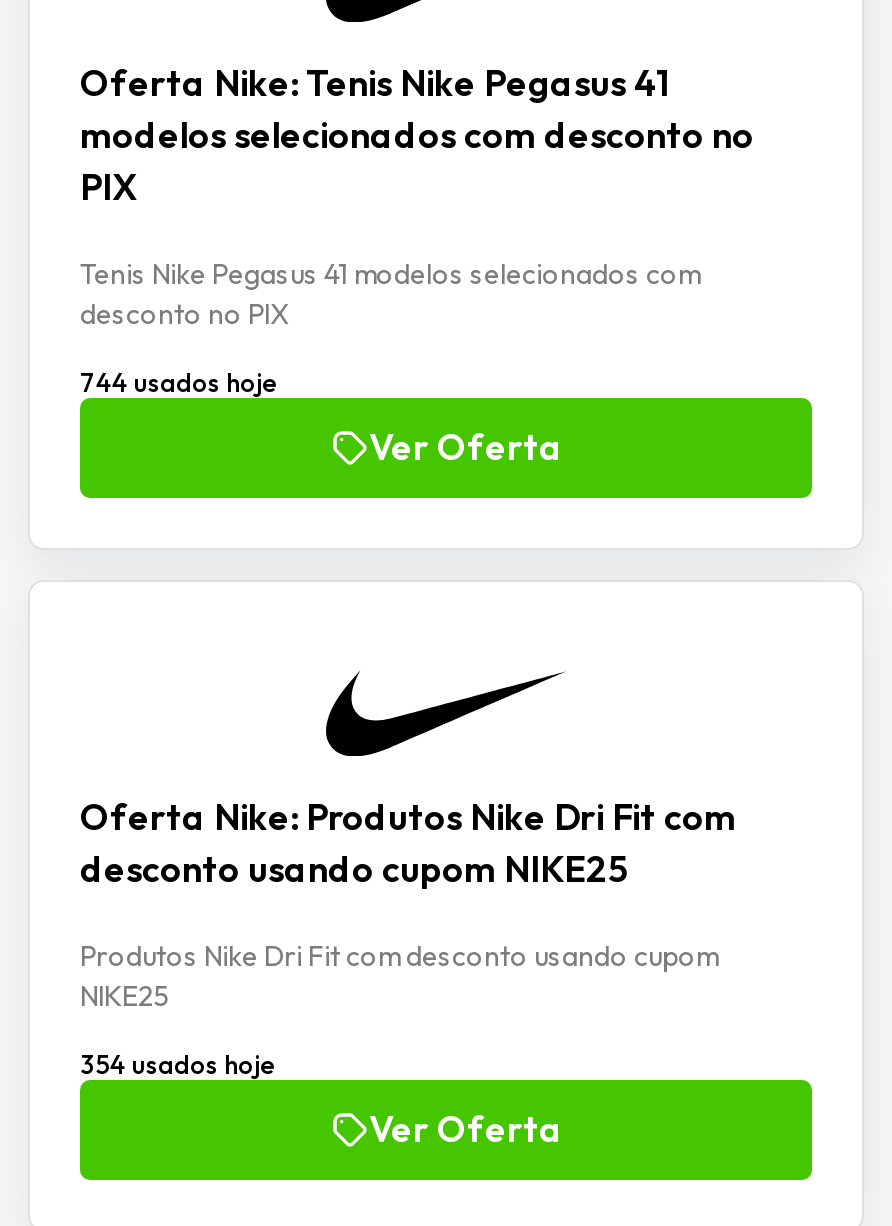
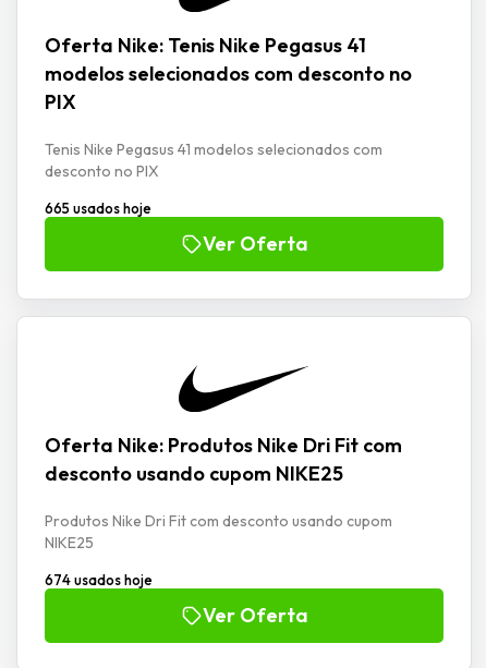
- 744 usados hoje
+ 665 usados hoje

- 354 usados hoje
+ 674 usados hoje
